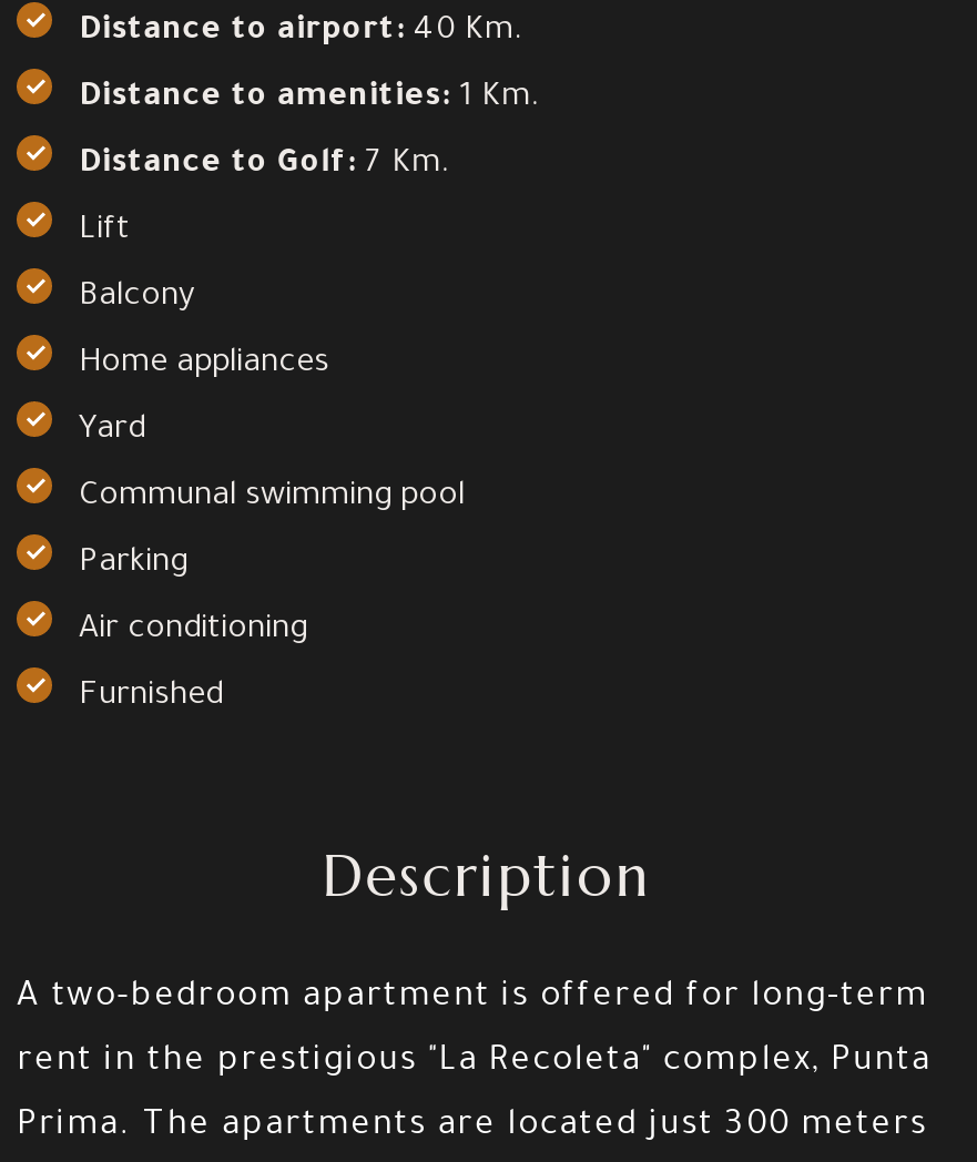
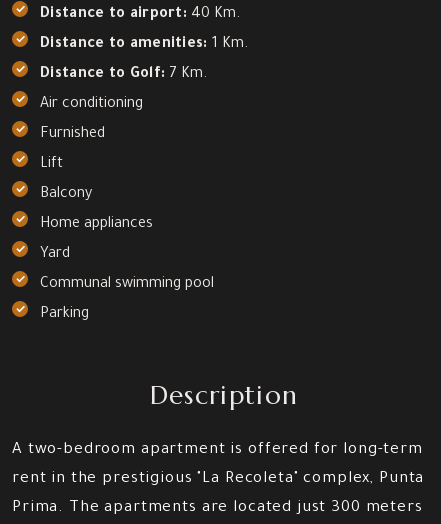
moved down: Lift | Balcony | Home appliances | Yard | Communal swimming pool | Parking

moved up: Air conditioning | Furnished
